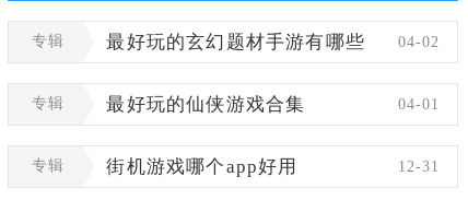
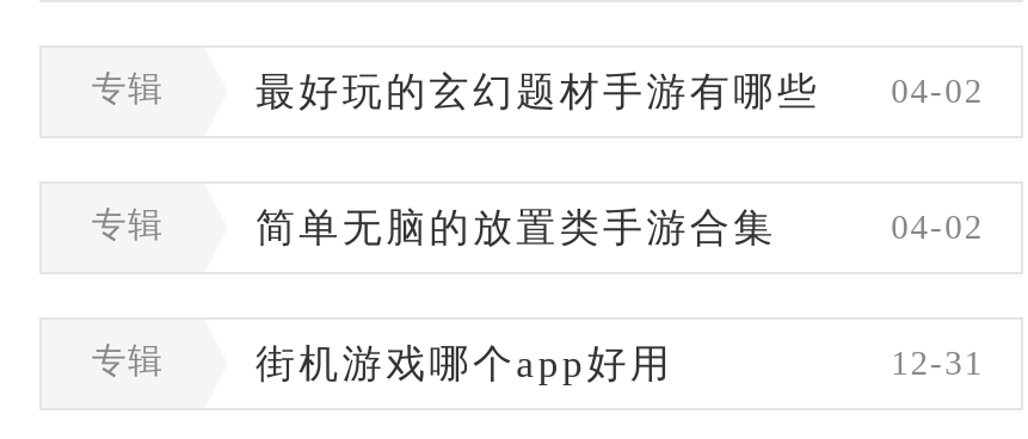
- 最好玩的仙侠游戏合集
- 04-01
+ 简单无脑的放置类手游合集
+ 04-02
